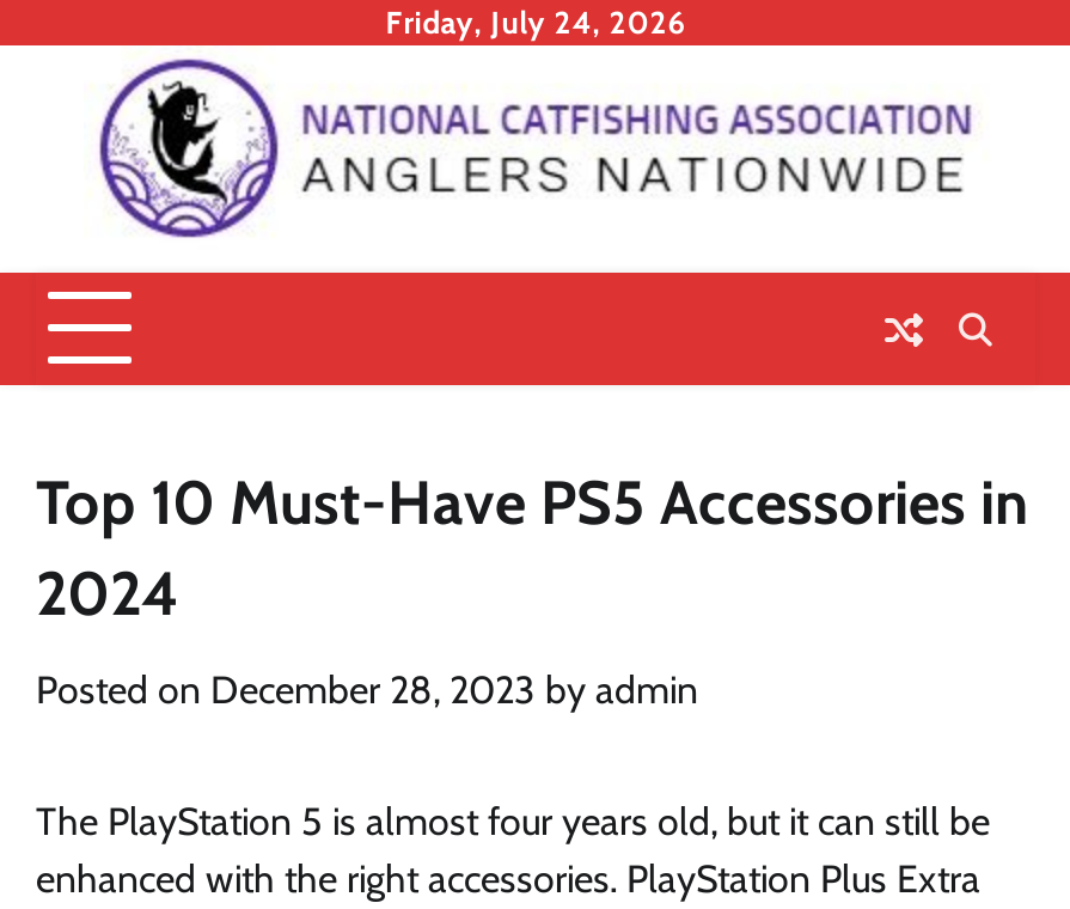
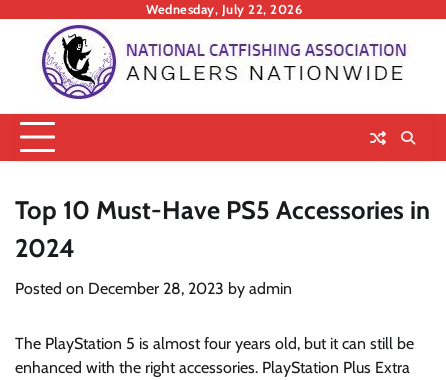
- Friday, July 24, 2026
+ Wednesday, July 22, 2026
